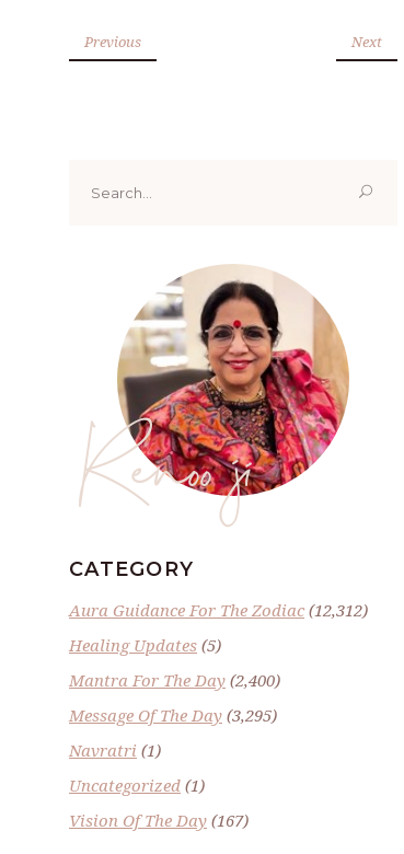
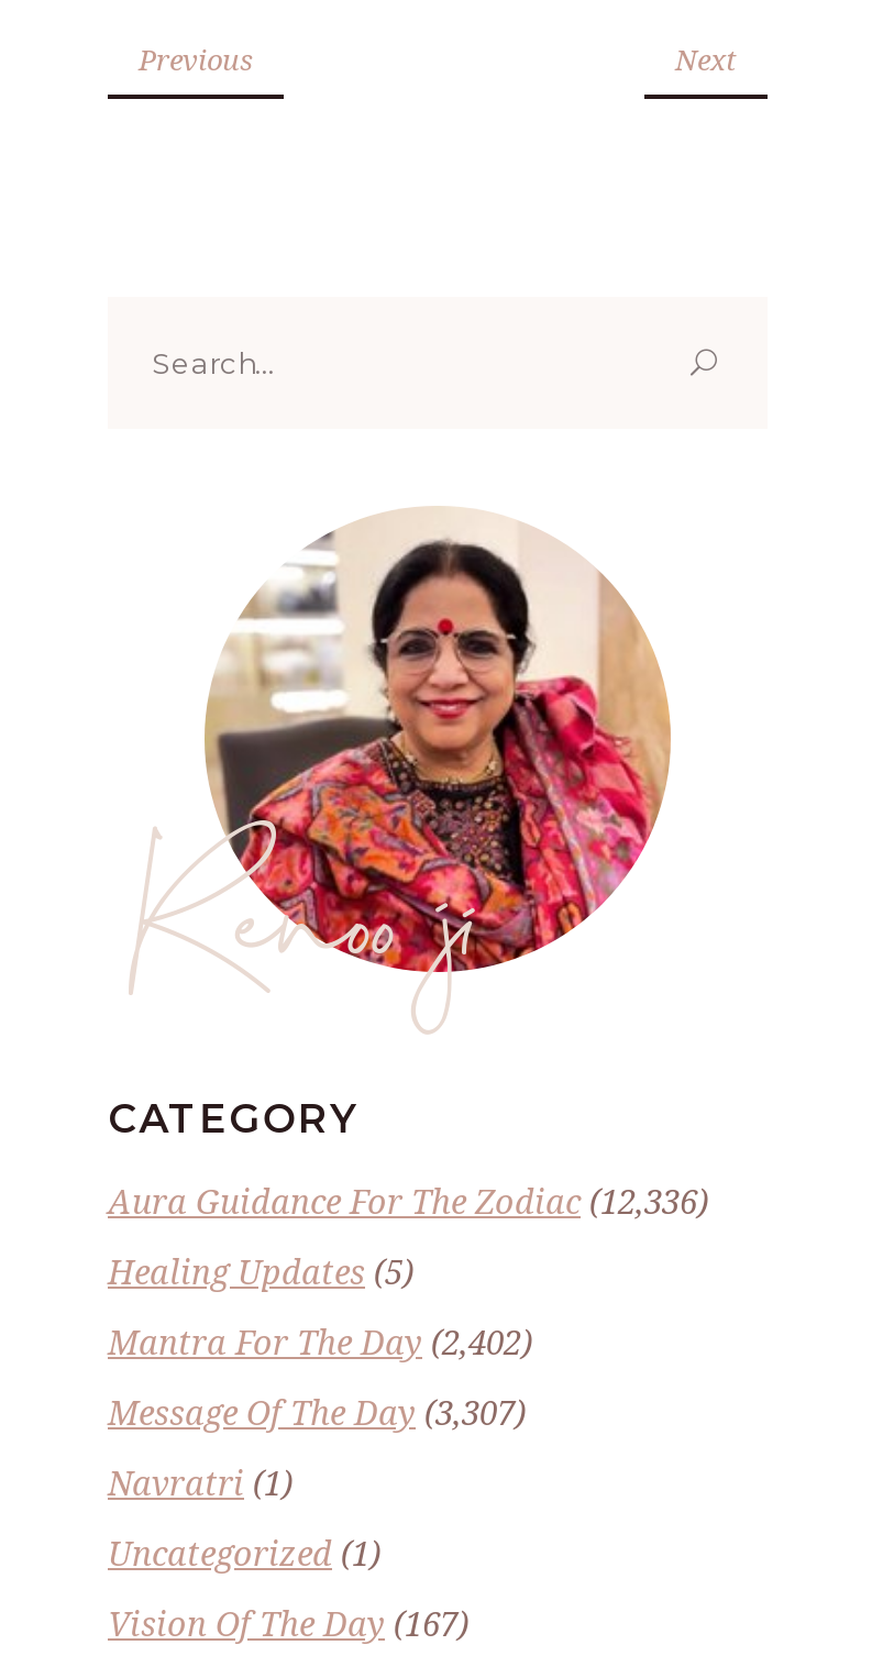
- Aura Guidance For The Zodiac (12,312)
+ Aura Guidance For The Zodiac (12,336)

- Mantra For The Day (2,400)
+ Mantra For The Day (2,402)

- Message Of The Day (3,295)
+ Message Of The Day (3,307)
